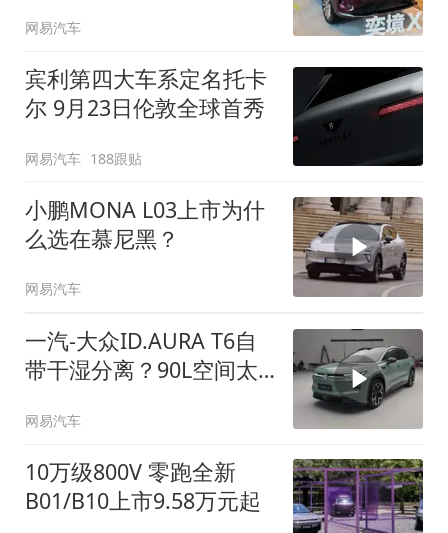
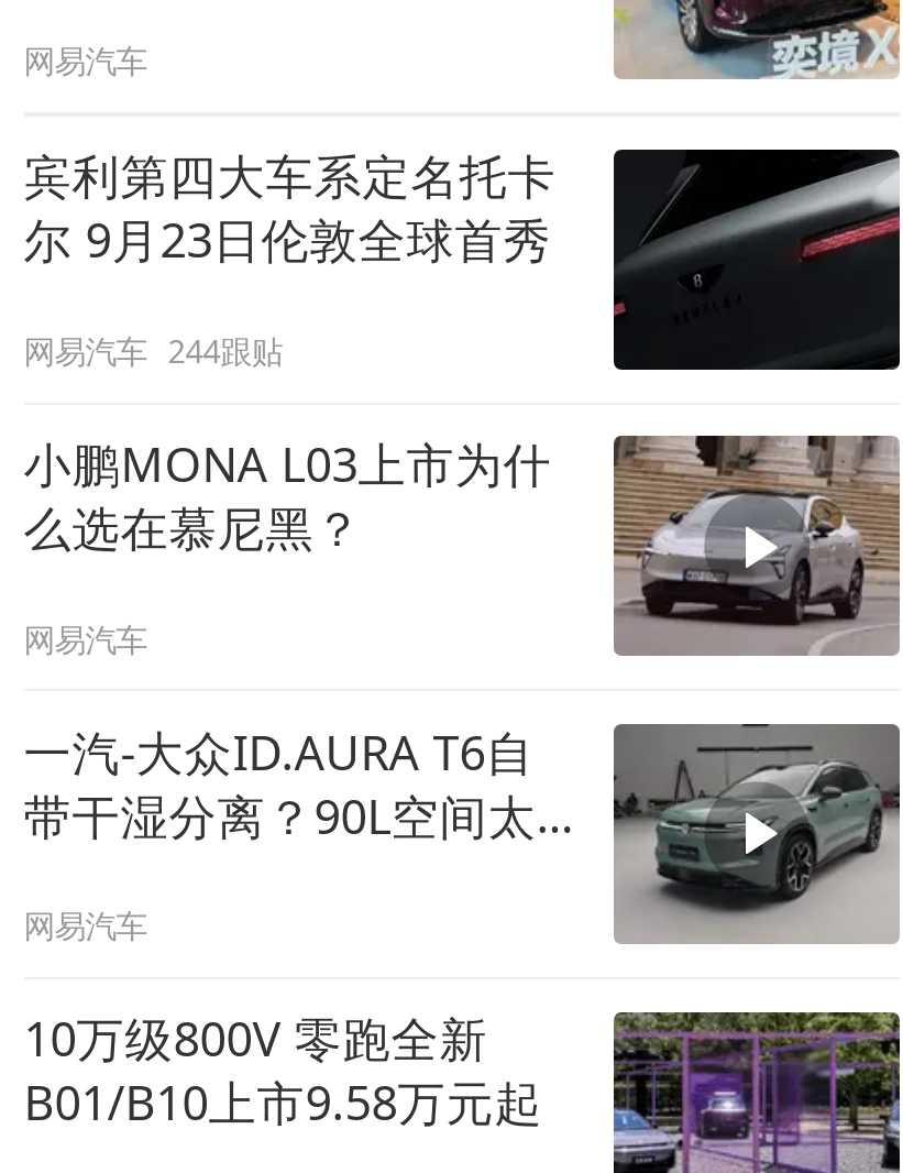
- 网易汽车 188跟贴
+ 网易汽车 244跟贴
